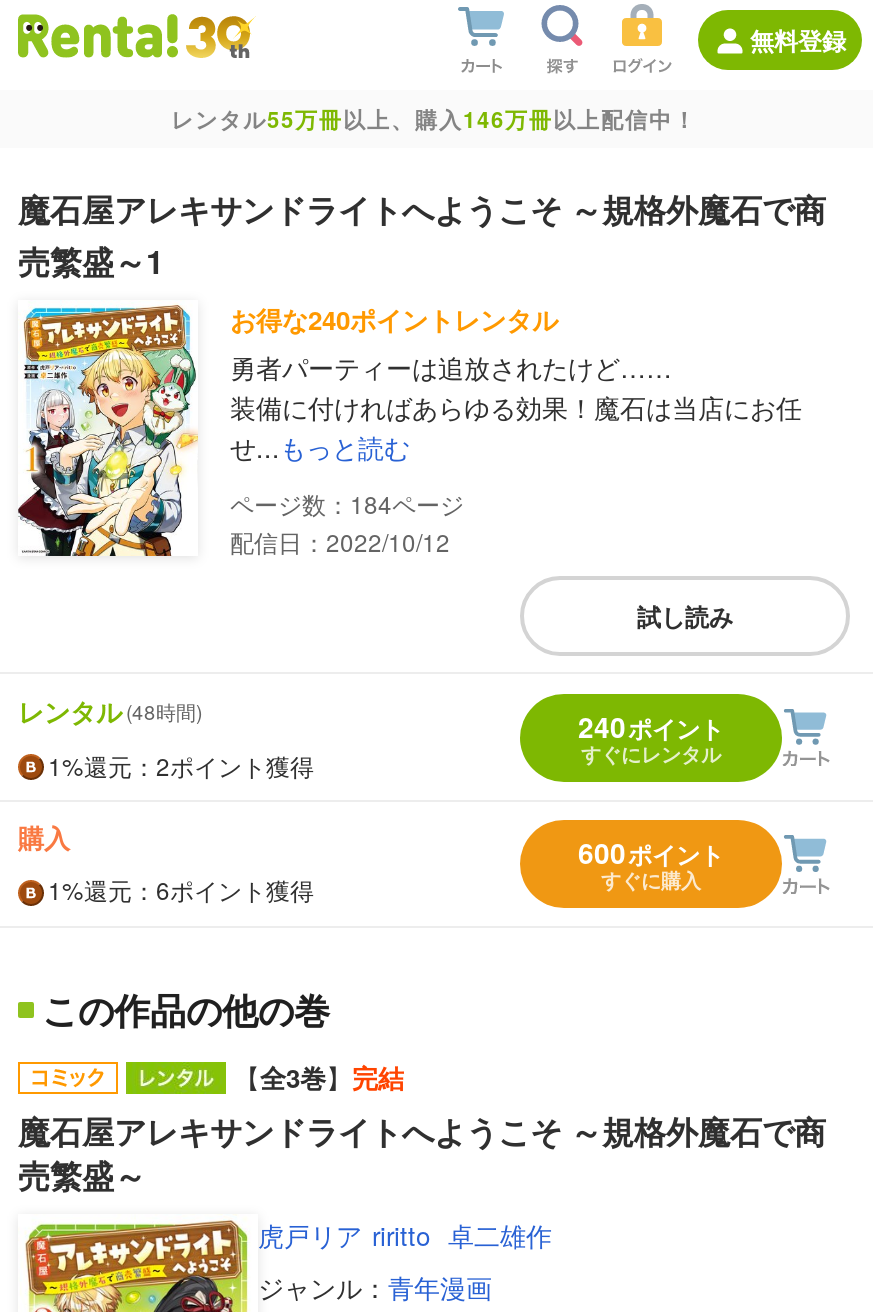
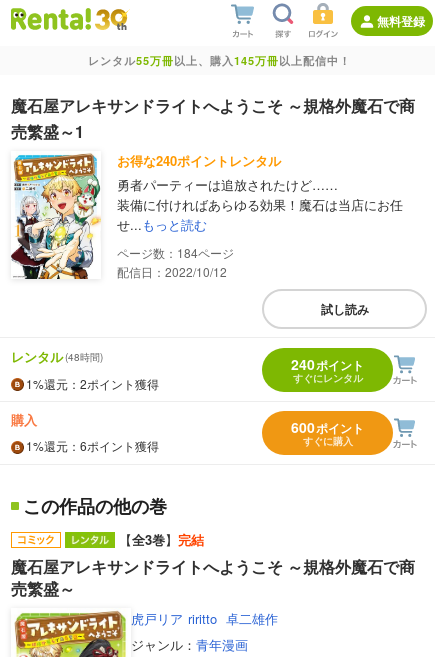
- レンタル55万冊以上、購入146万冊以上配信中！
+ レンタル55万冊以上、購入145万冊以上配信中！
